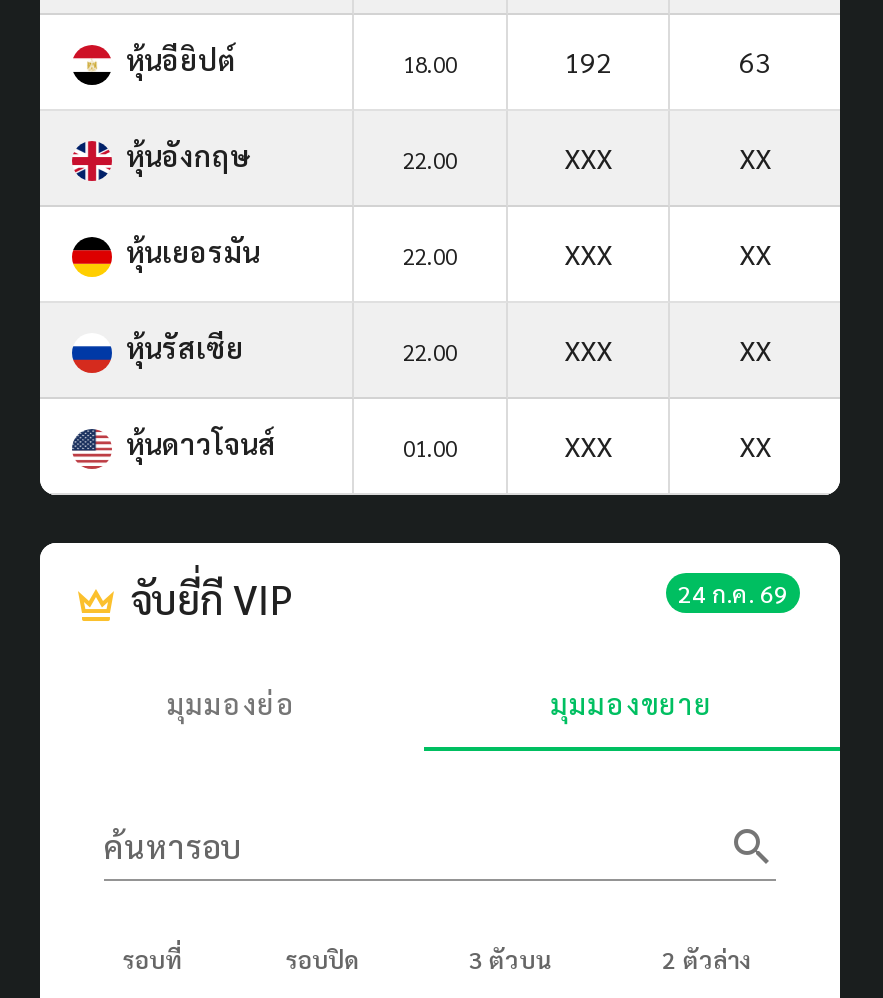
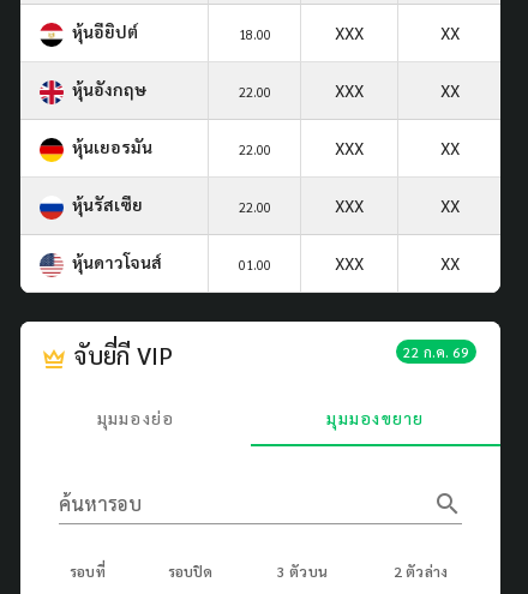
- 192
- 63
+ XXX
+ XX

- 24 ก.ค. 69
+ 22 ก.ค. 69
